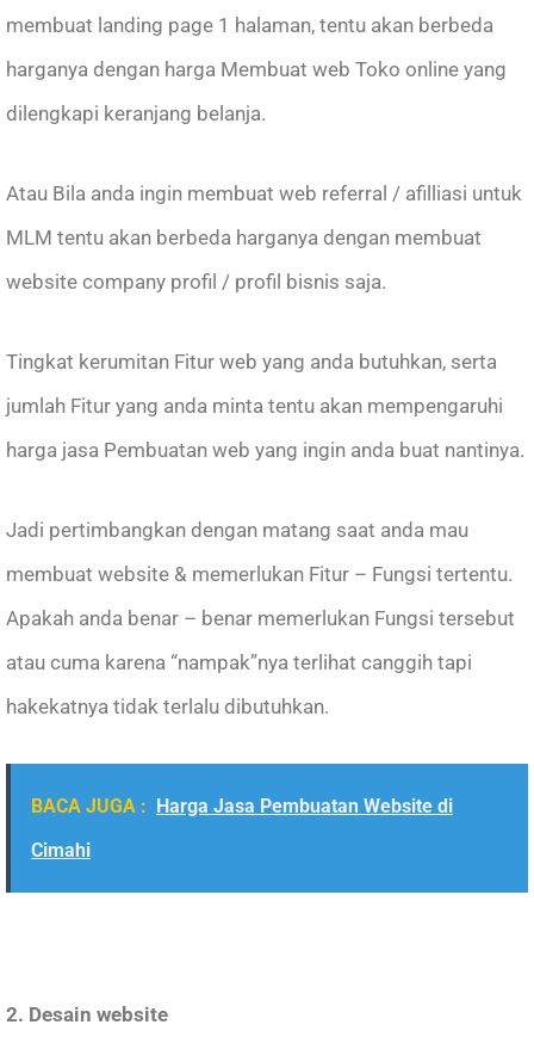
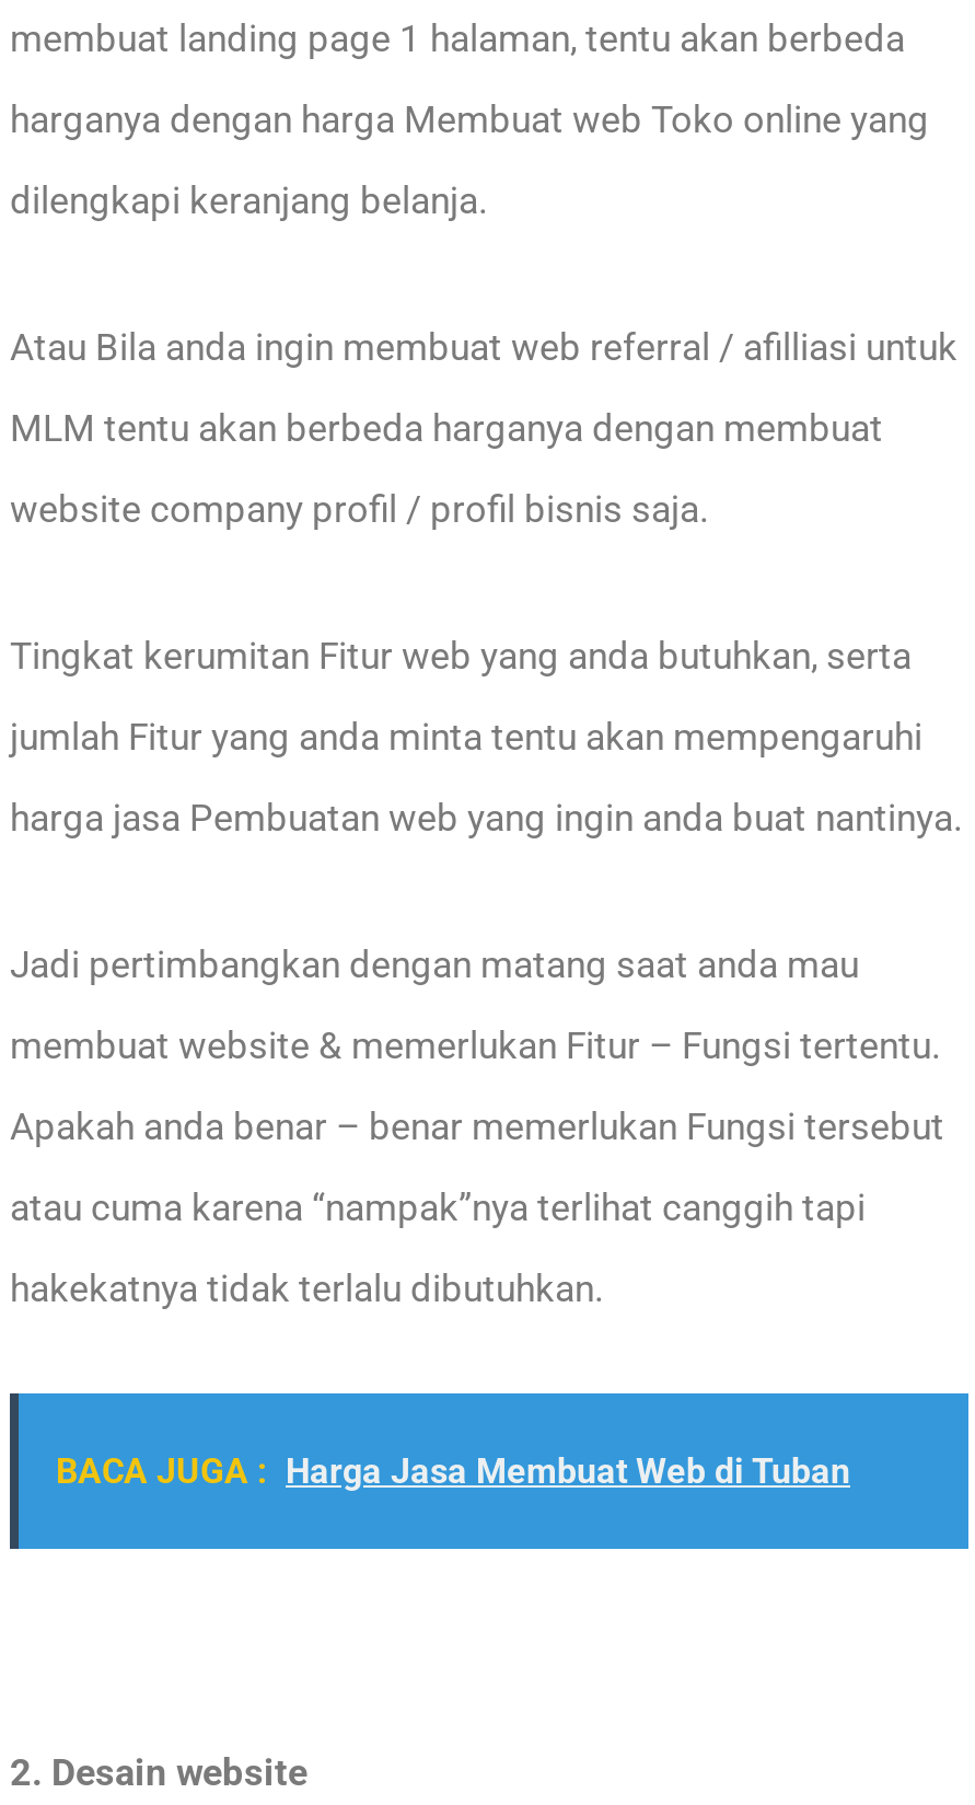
- BACA JUGA : Harga Jasa Pembuatan Website di
- Cimahi
+ BACA JUGA : Harga Jasa Membuat Web di Tuban
